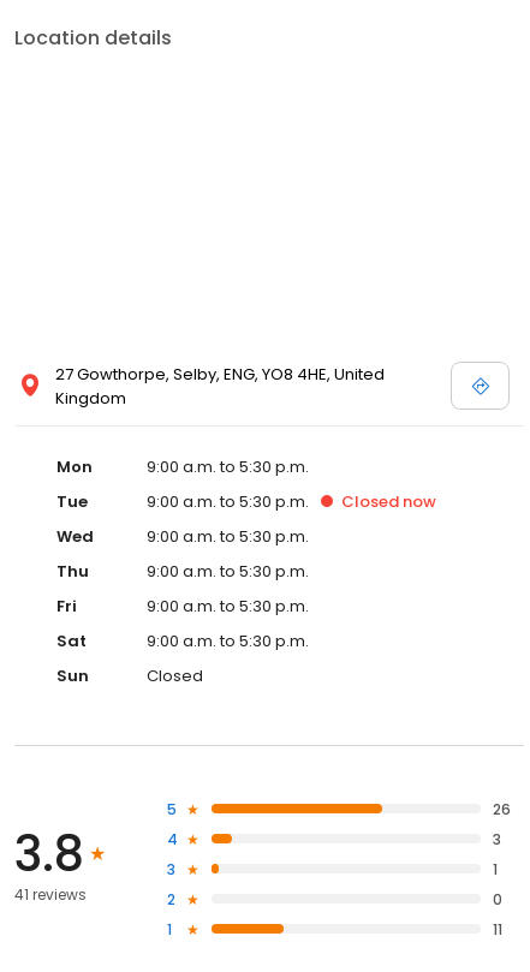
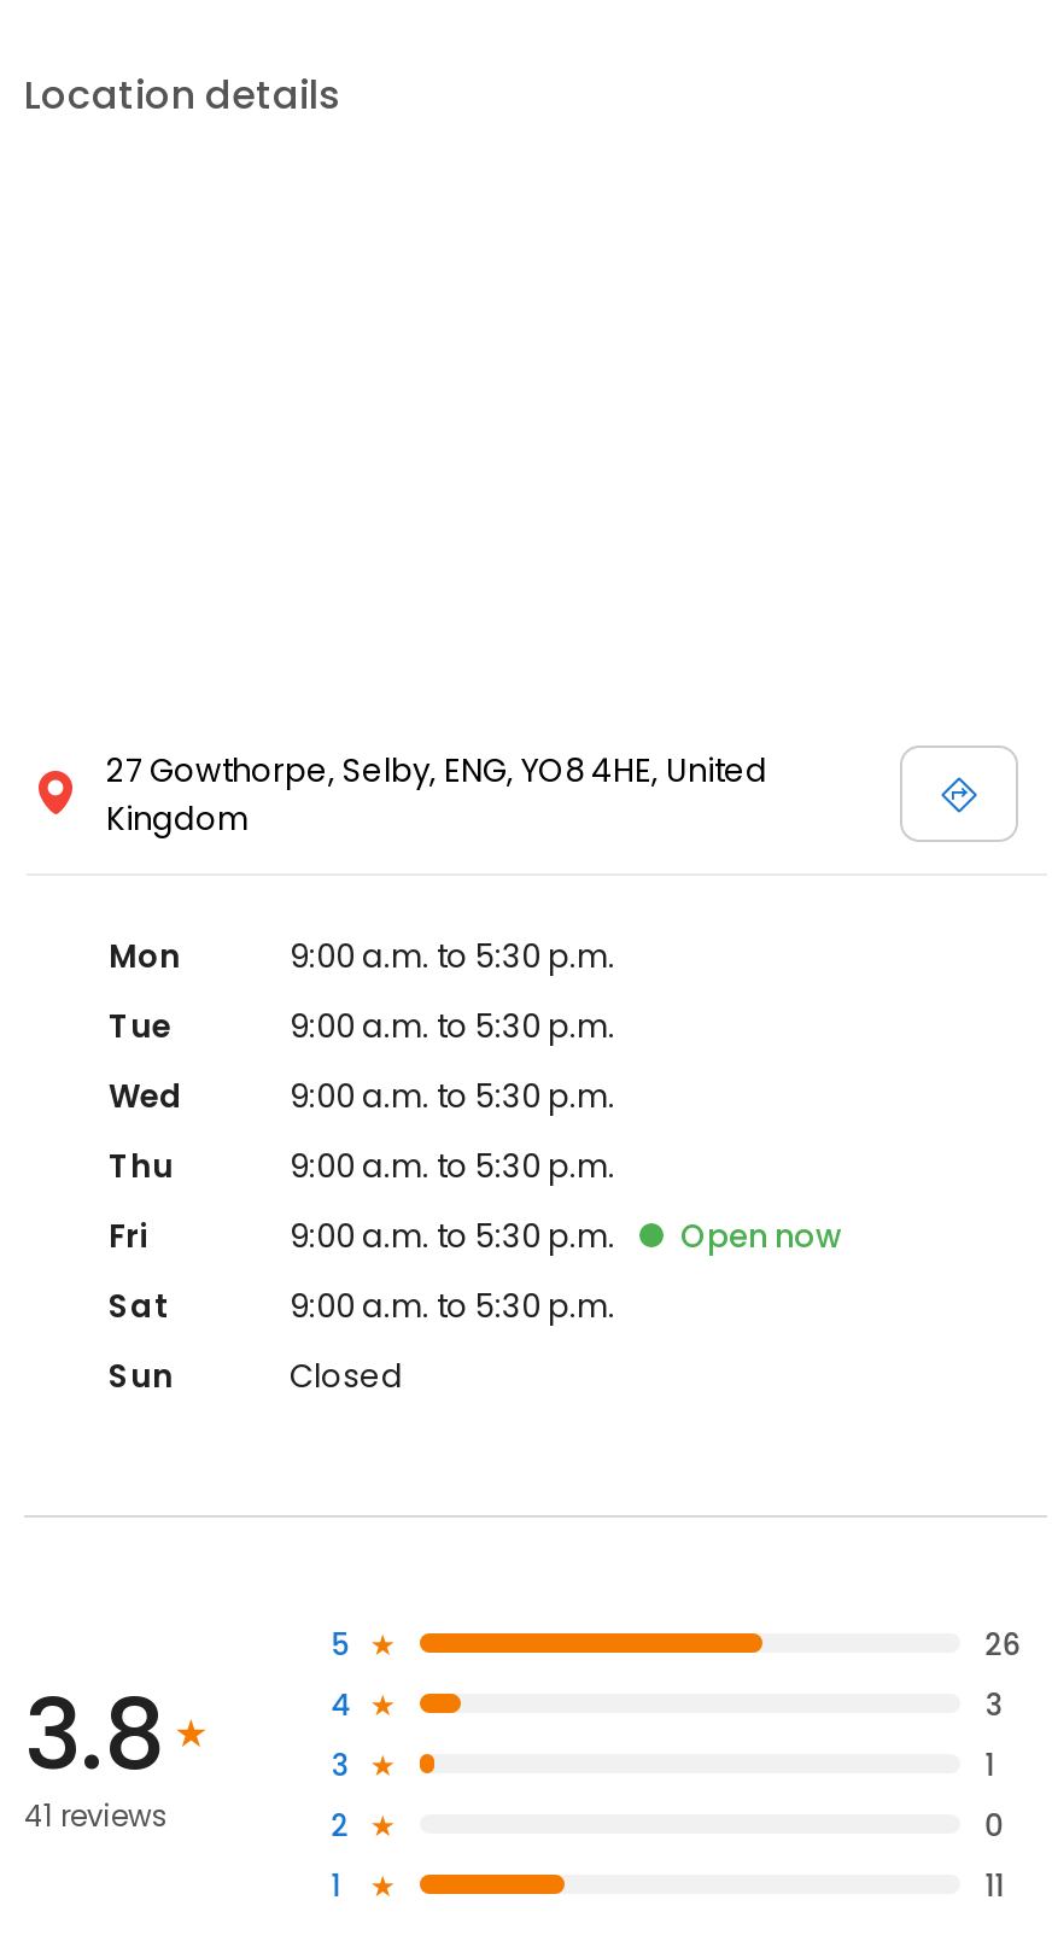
- Closed now

+ Open now
